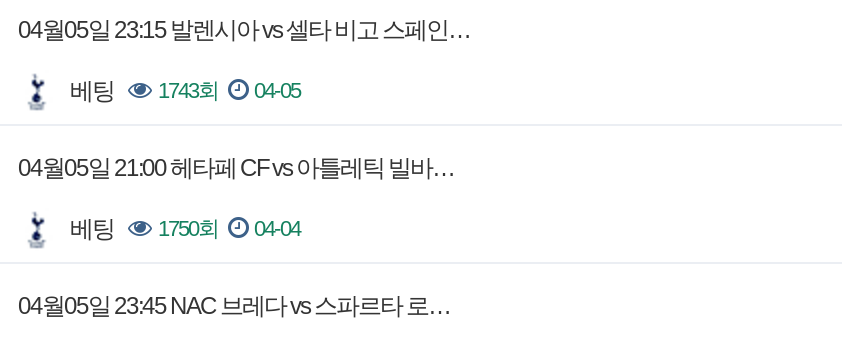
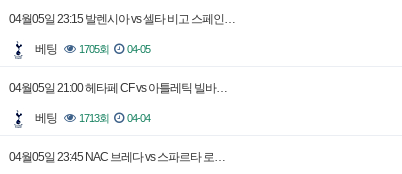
- 베팅 1743회 04-05
+ 베팅 1705회 04-05

- 베팅 1750회 04-04
+ 베팅 1713회 04-04
